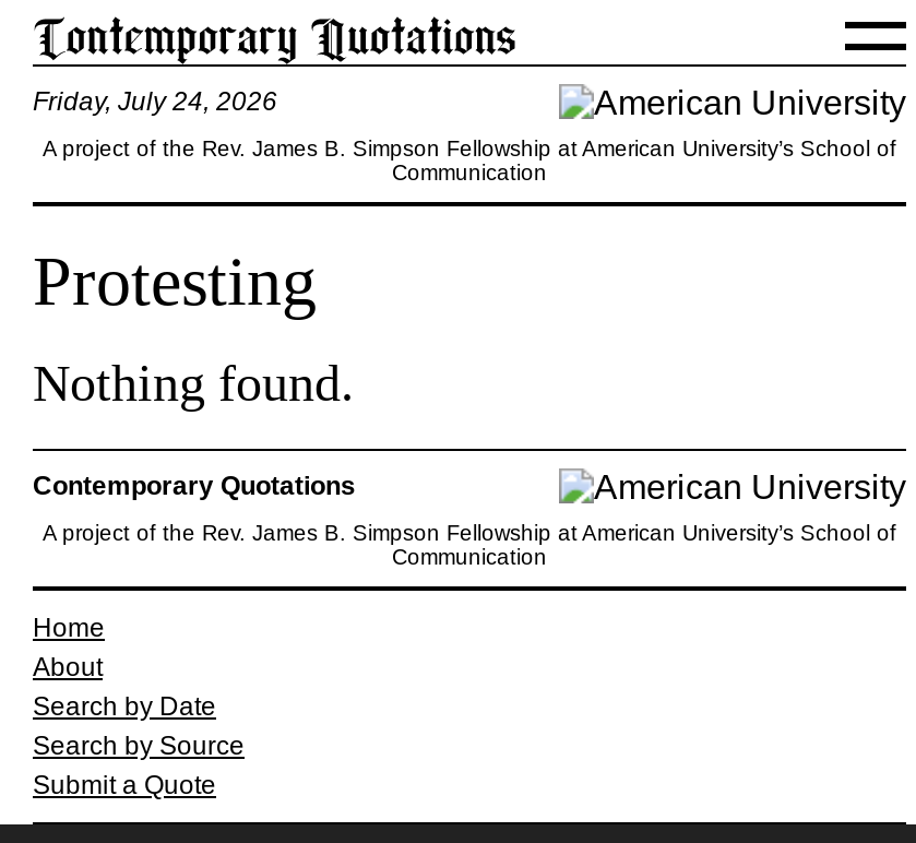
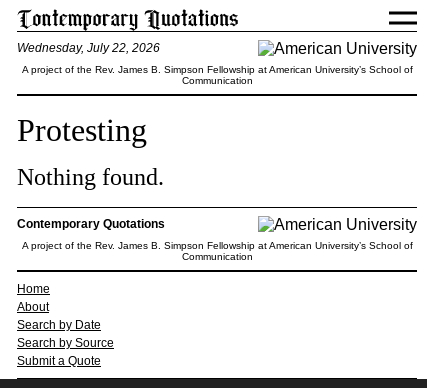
- Friday, July 24, 2026
+ Wednesday, July 22, 2026
